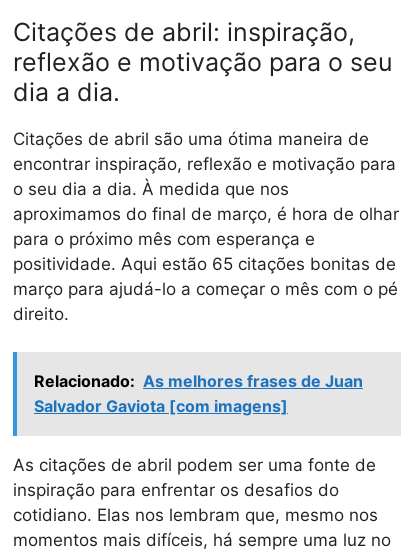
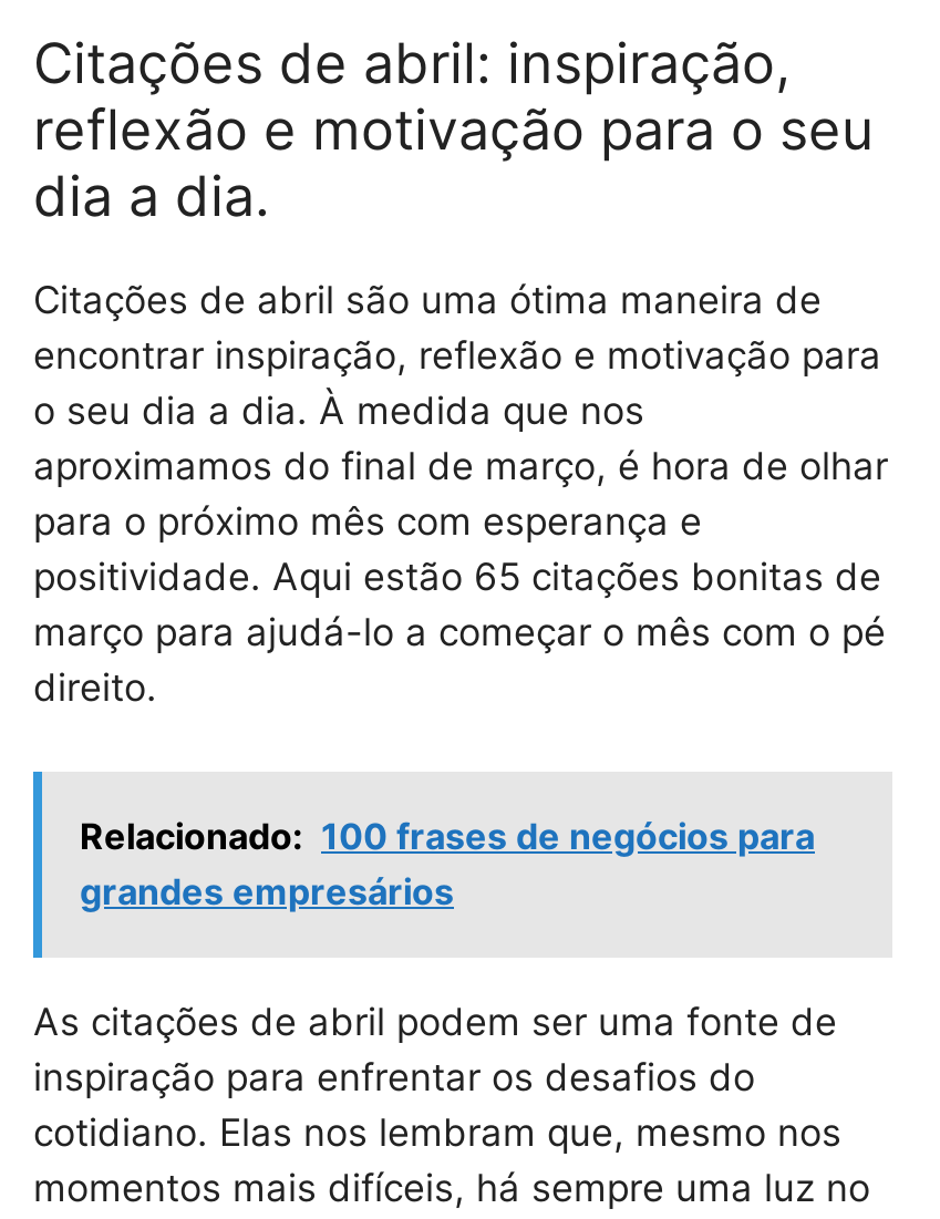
- Relacionado: As melhores frases de Juan
- Salvador Gaviota [com imagens]
+ Relacionado: 100 frases de negócios para
+ grandes empresários
